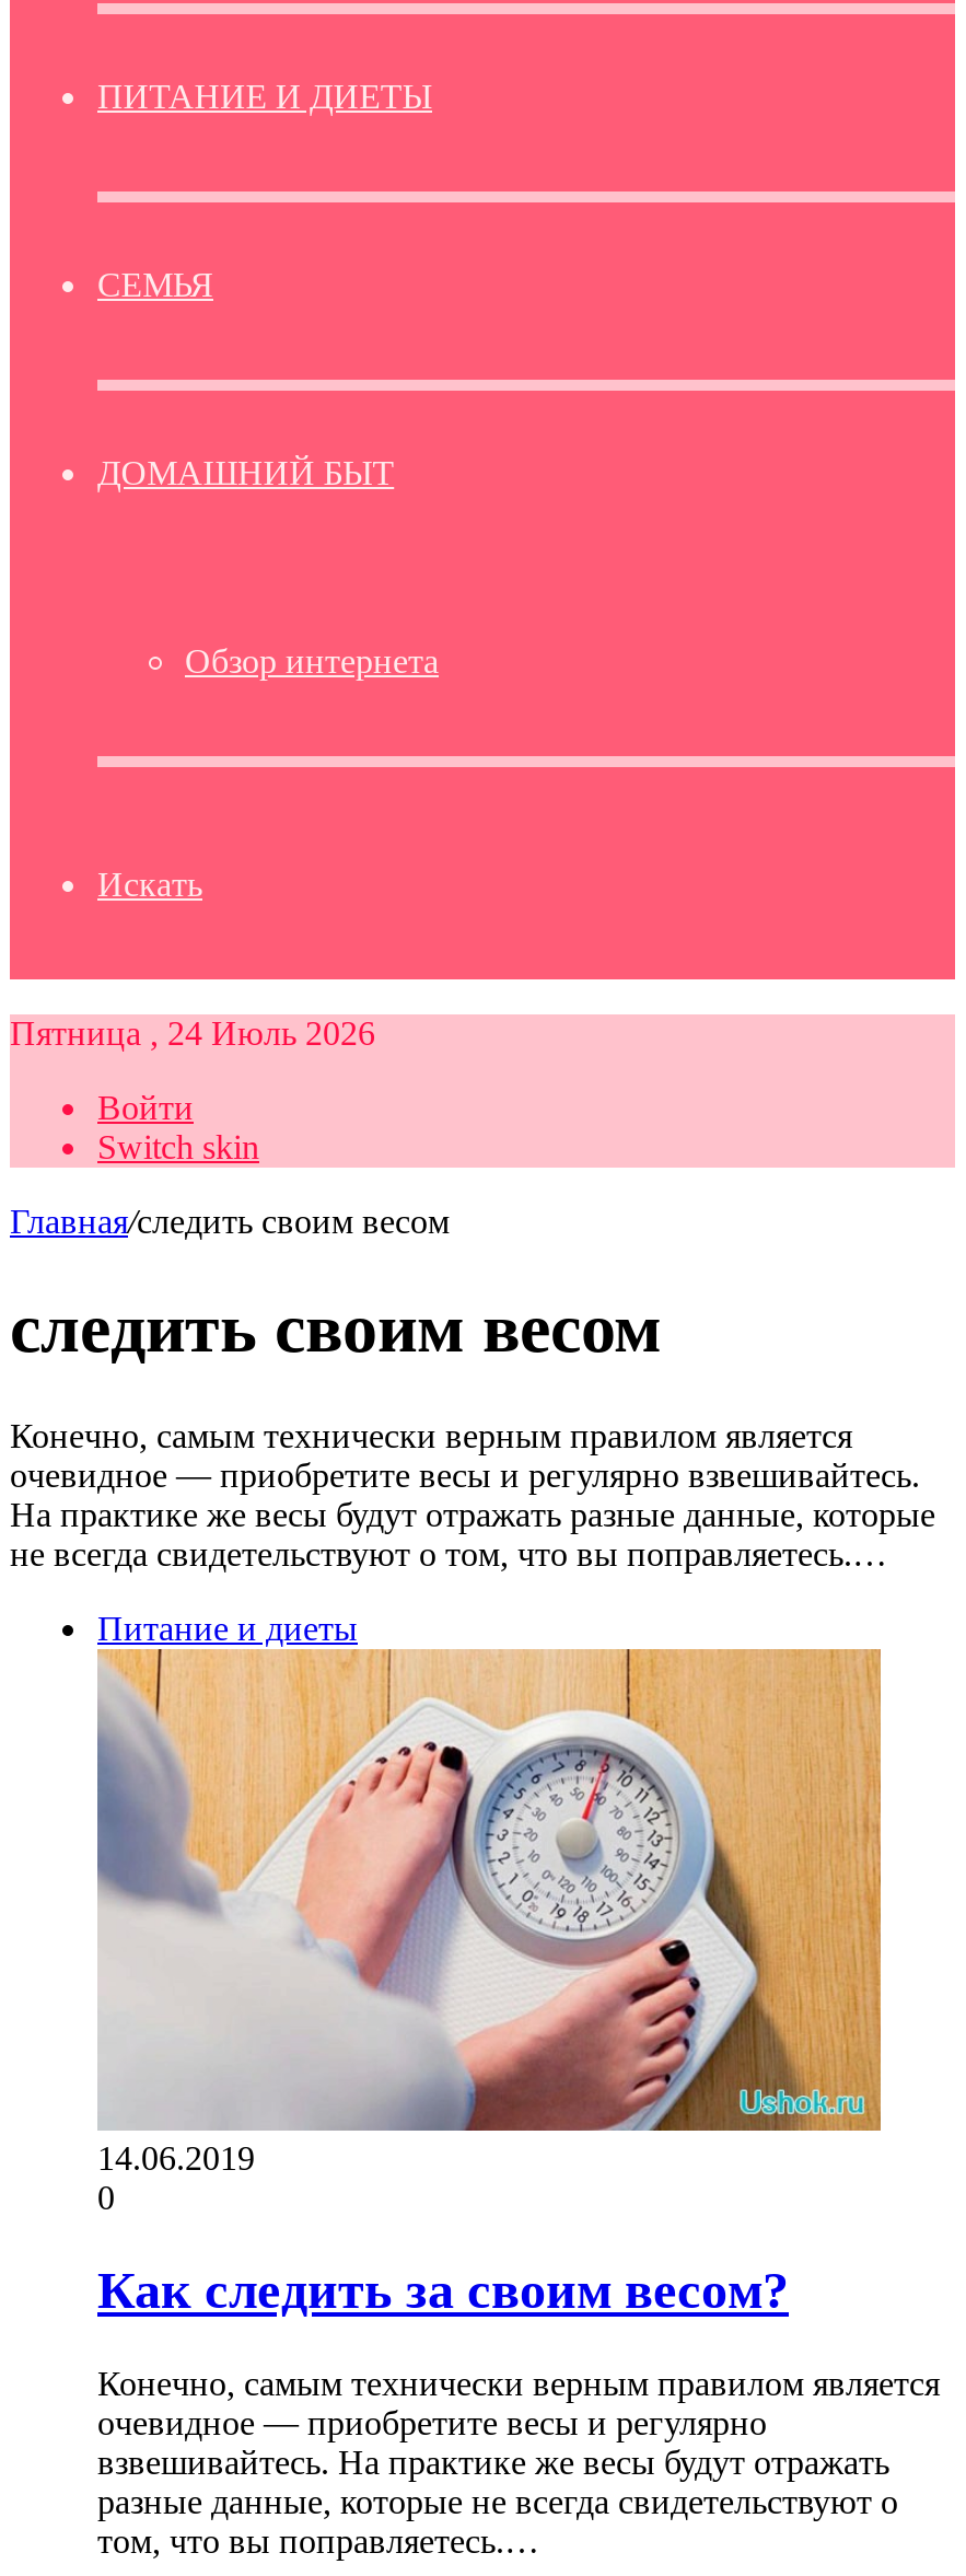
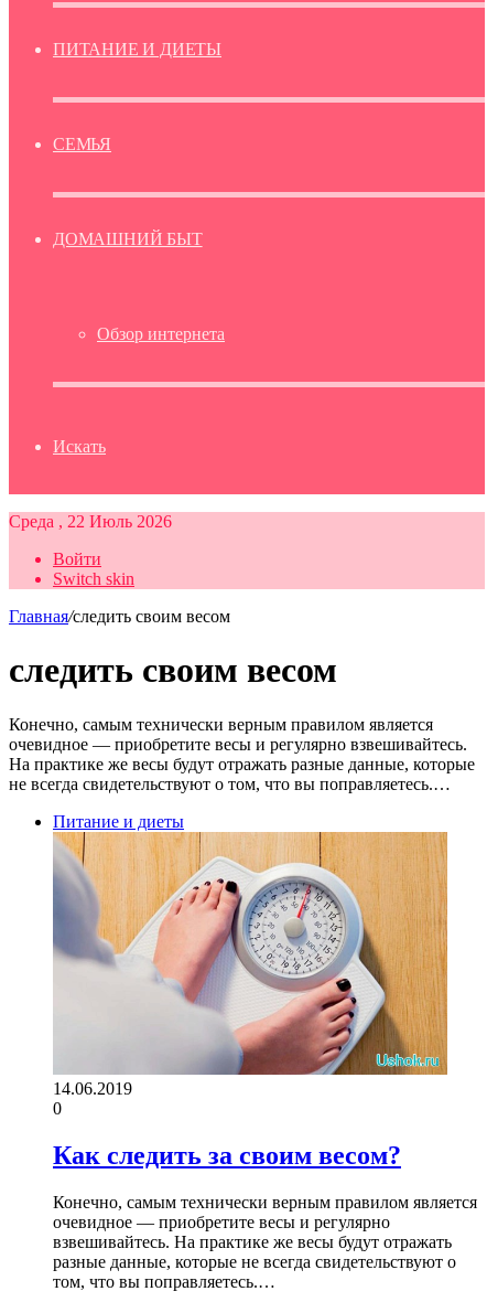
- Пятница , 24 Июль 2026
+ Среда , 22 Июль 2026
